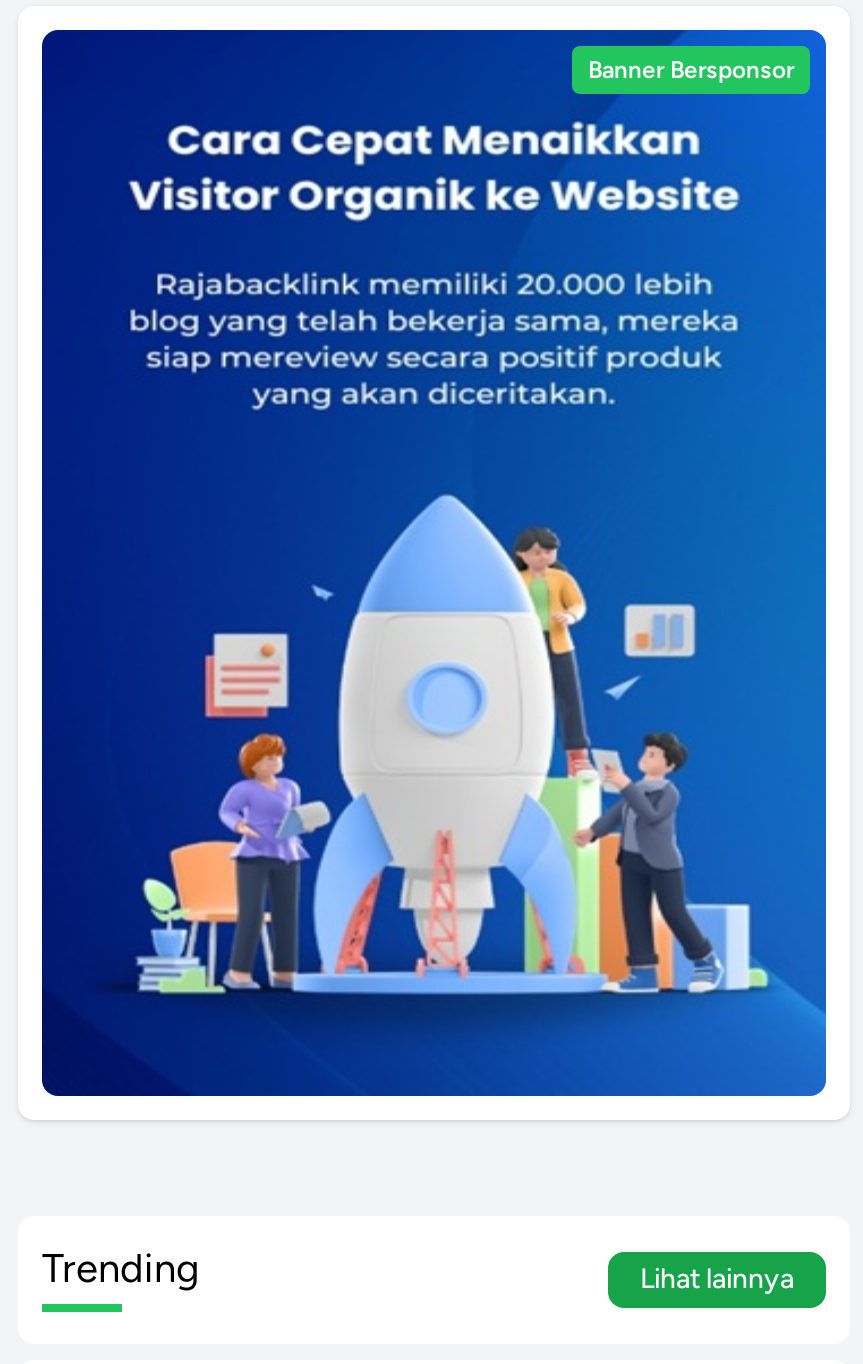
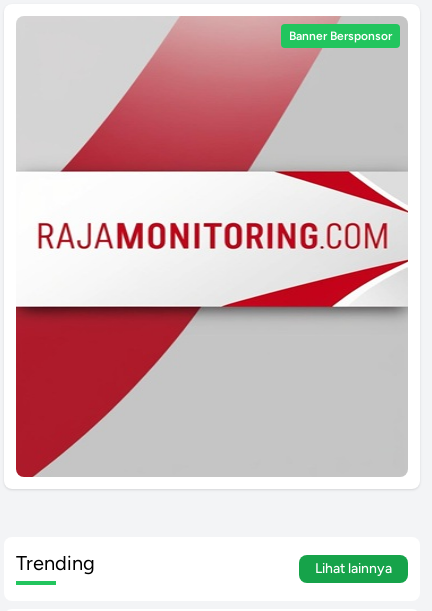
- [image]
+ [image]
